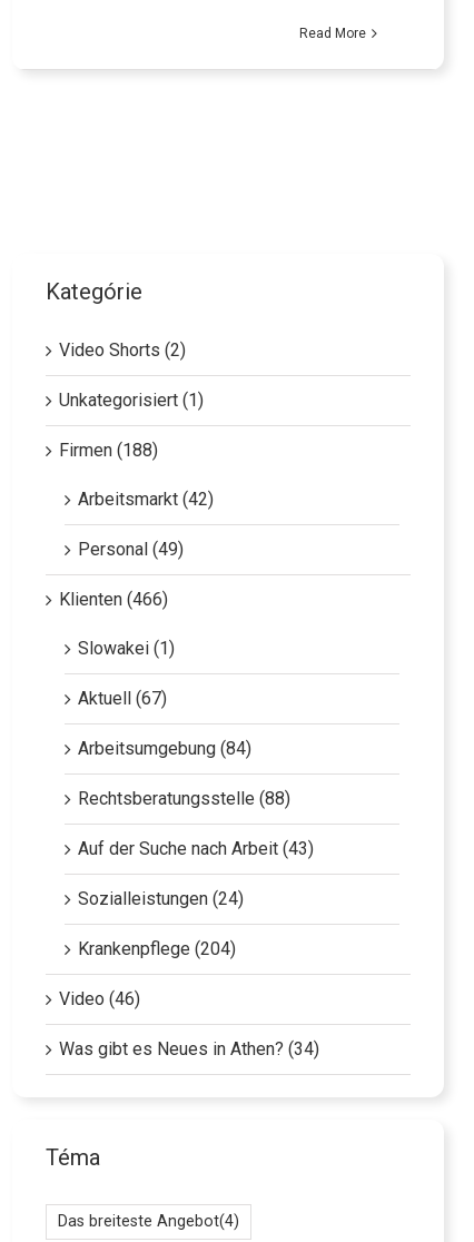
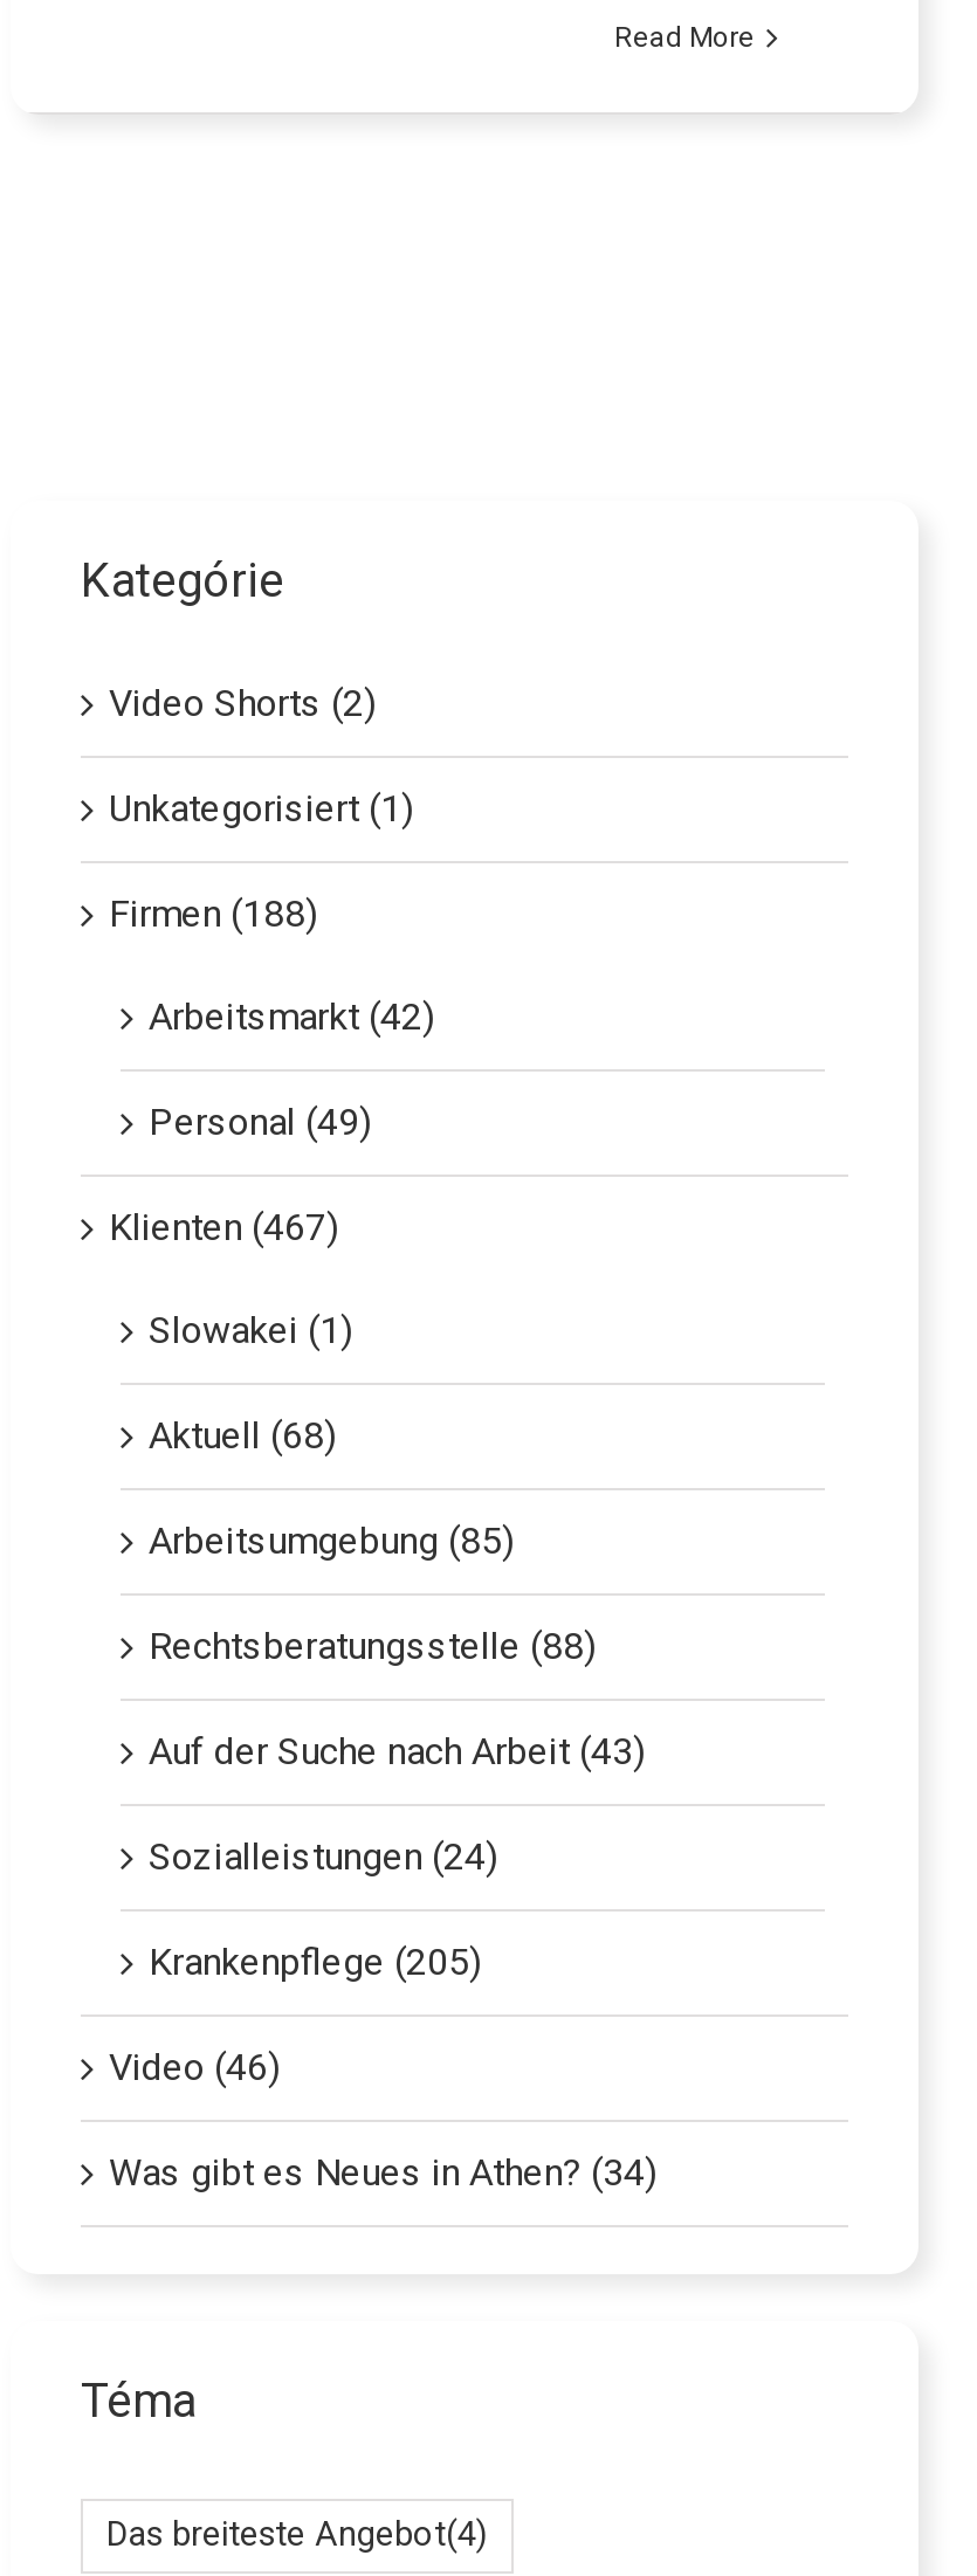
- Klienten (466)
+ Klienten (467)

- Aktuell (67)
+ Aktuell (68)

- Arbeitsumgebung (84)
+ Arbeitsumgebung (85)

- Krankenpflege (204)
+ Krankenpflege (205)
